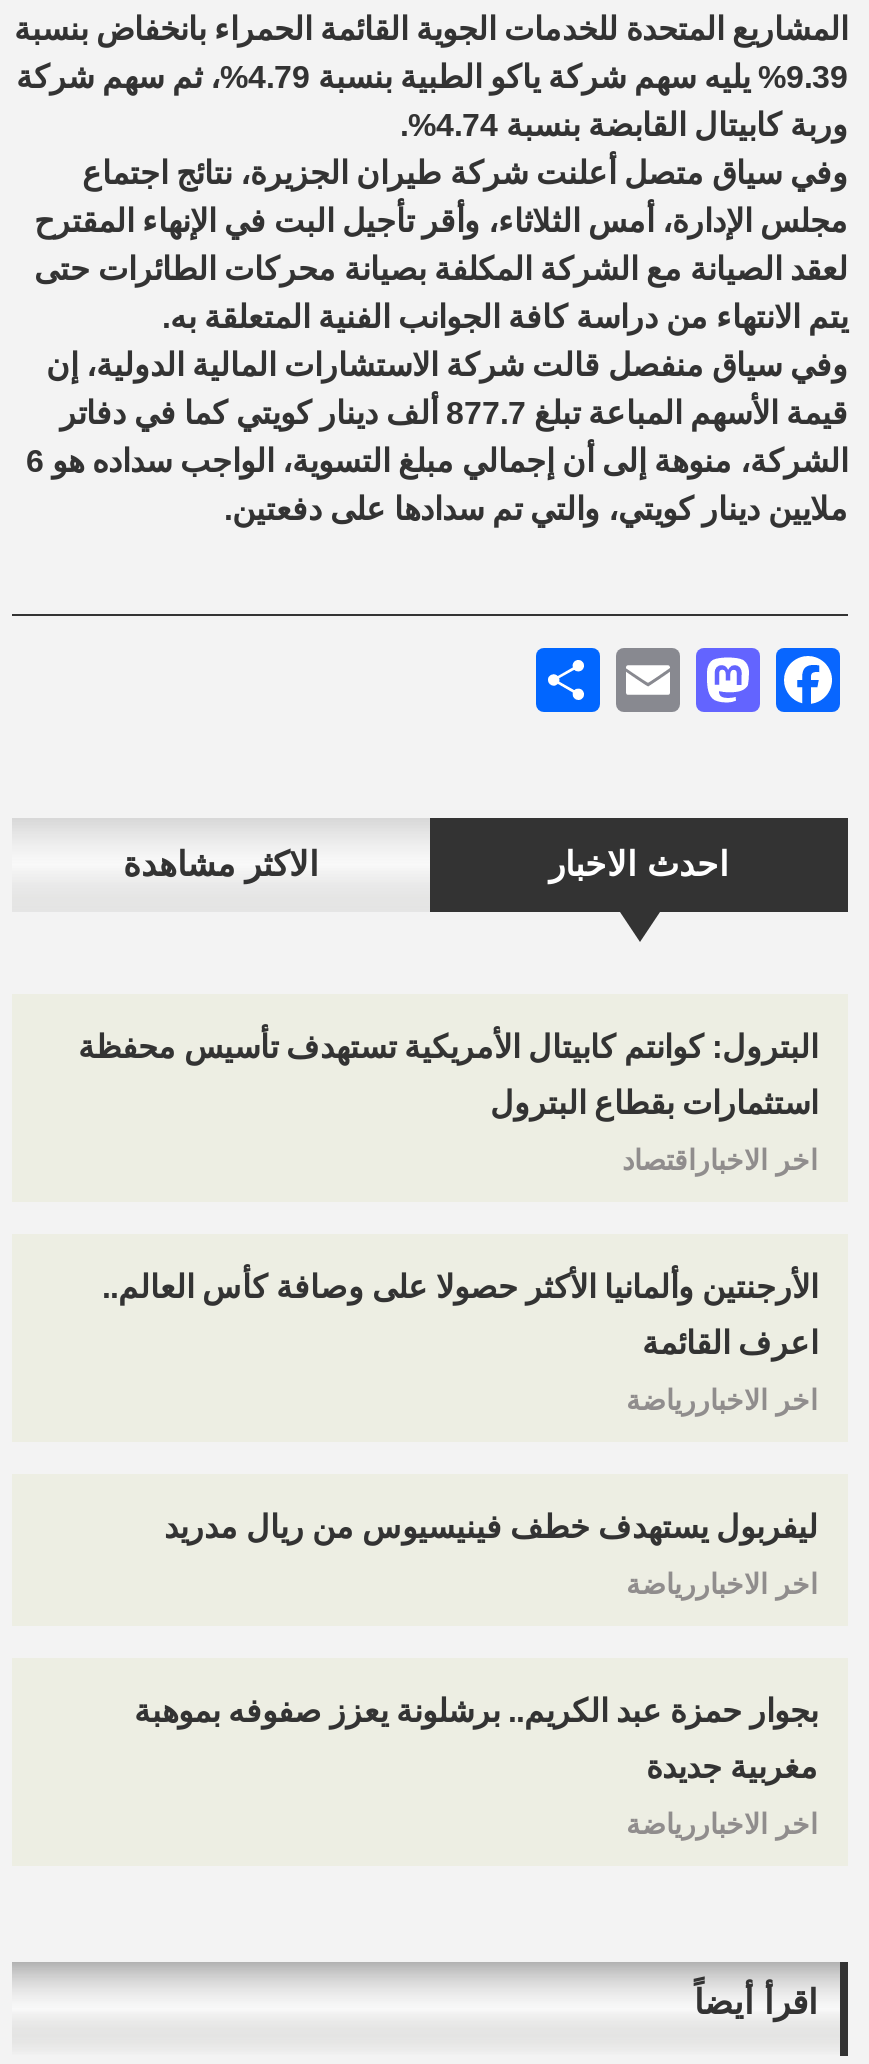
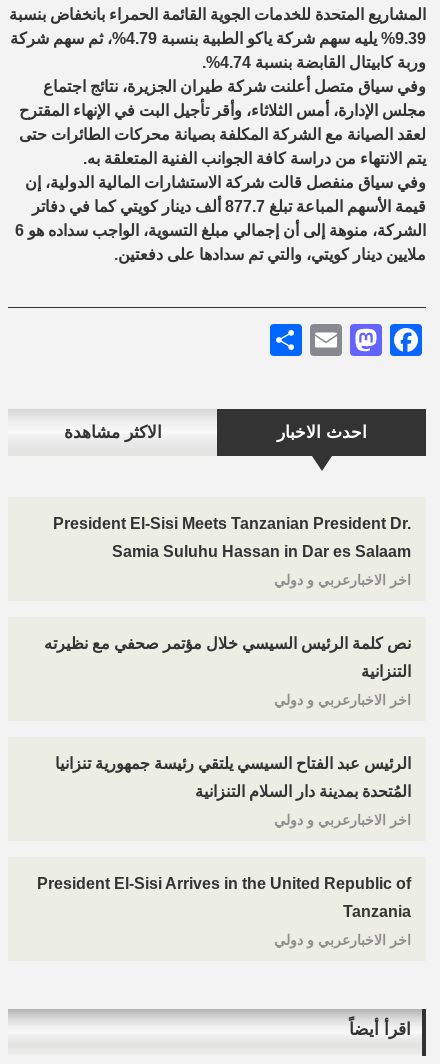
- البترول: كوانتم كابيتال الأمريكية تستهدف تأسيس محفظة
- استثمارات بقطاع البترول
- اخر الاخباراقتصاد
+ President El-Sisi Meets Tanzanian President Dr.
+ Samia Suluhu Hassan in Dar es Salaam
+ اخر الاخبارعربي و دولي

- الأرجنتين وألمانيا الأكثر حصولا على وصافة كأس العالم..
- اعرف القائمة
- اخر الاخباررياضة
+ نص كلمة الرئيس السيسي خلال مؤتمر صحفي مع نظيرته
+ التنزانية
+ اخر الاخبارعربي و دولي

- ليفربول يستهدف خطف فينيسيوس من ريال مدريد
- اخر الاخباررياضة
+ الرئيس عبد الفتاح السيسي يلتقي رئيسة جمهورية تنزانيا
+ المُتحدة بمدينة دار السلام التنزانية
+ اخر الاخبارعربي و دولي

- بجوار حمزة عبد الكريم.. برشلونة يعزز صفوفه بموهبة
- مغربية جديدة
- اخر الاخباررياضة
+ President El-Sisi Arrives in the United Republic of
+ Tanzania
+ اخر الاخبارعربي و دولي
